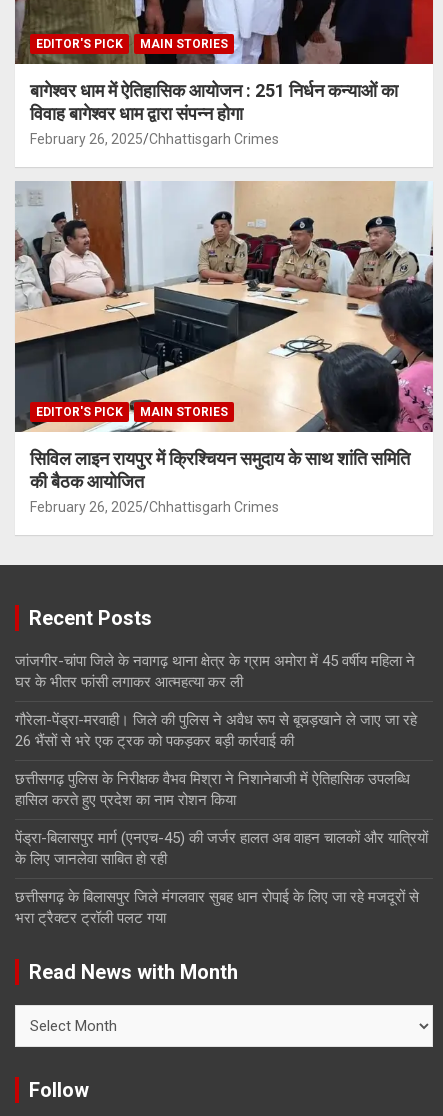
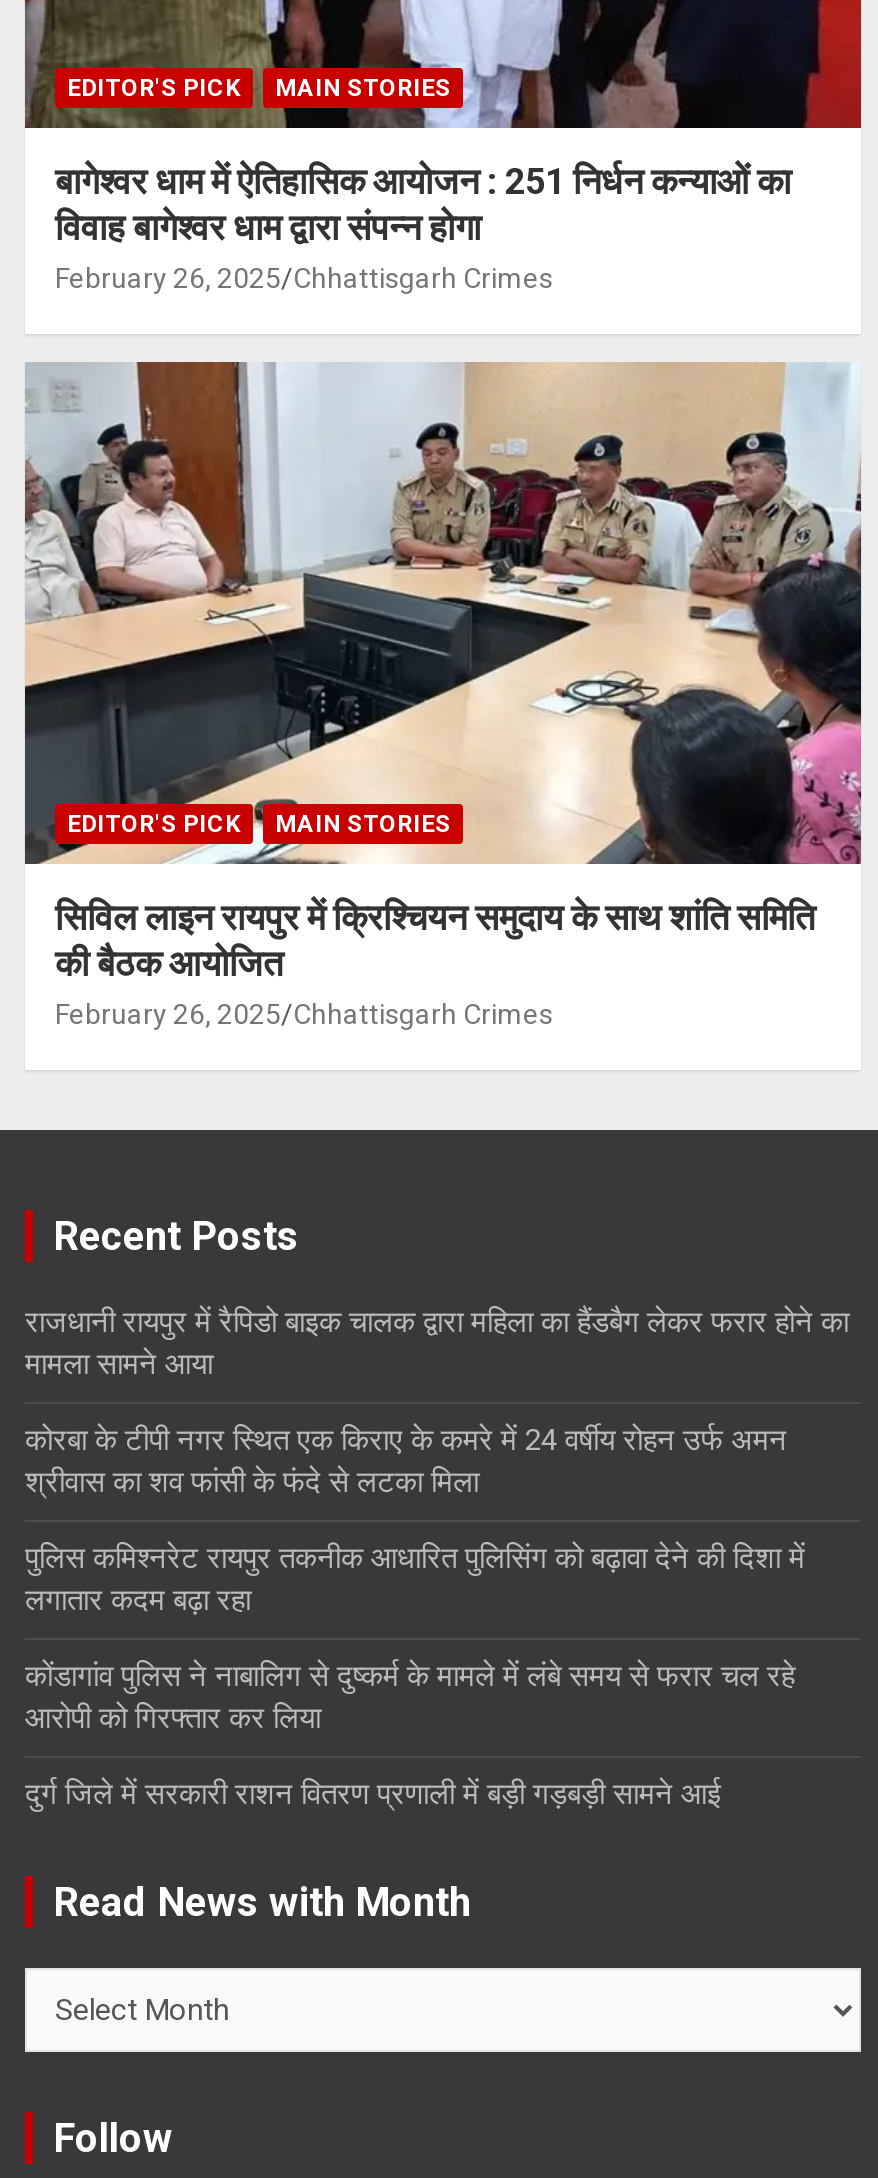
- जांजगीर-चांपा जिले के नवागढ़ थाना क्षेत्र के ग्राम अमोरा में 45 वर्षीय महिला ने
- घर के भीतर फांसी लगाकर आत्महत्या कर ली
+ राजधानी रायपुर में रैपिडो बाइक चालक द्वारा महिला का हैंडबैग लेकर फरार होने का
+ मामला सामने आया

- गौरेला-पेंड्रा-मरवाही। जिले की पुलिस ने अवैध रूप से बूचड़खाने ले जाए जा रहे
- 26 भैंसों से भरे एक ट्रक को पकड़कर बड़ी कार्रवाई की
+ कोरबा के टीपी नगर स्थित एक किराए के कमरे में 24 वर्षीय रोहन उर्फ अमन
+ श्रीवास का शव फांसी के फंदे से लटका मिला

- छत्तीसगढ़ पुलिस के निरीक्षक वैभव मिश्रा ने निशानेबाजी में ऐतिहासिक उपलब्धि
- हासिल करते हुए प्रदेश का नाम रोशन किया
+ पुलिस कमिश्नरेट रायपुर तकनीक आधारित पुलिसिंग को बढ़ावा देने की दिशा में
+ लगातार कदम बढ़ा रहा

- पेंड्रा-बिलासपुर मार्ग (एनएच-45) की जर्जर हालत अब वाहन चालकों और यात्रियों
- के लिए जानलेवा साबित हो रही
+ कोंडागांव पुलिस ने नाबालिग से दुष्कर्म के मामले में लंबे समय से फरार चल रहे
+ आरोपी को गिरफ्तार कर लिया

- छत्तीसगढ़ के बिलासपुर जिले मंगलवार सुबह धान रोपाई के लिए जा रहे मजदूरों से
- भरा ट्रैक्टर ट्रॉली पलट गया
+ दुर्ग जिले में सरकारी राशन वितरण प्रणाली में बड़ी गड़बड़ी सामने आई
